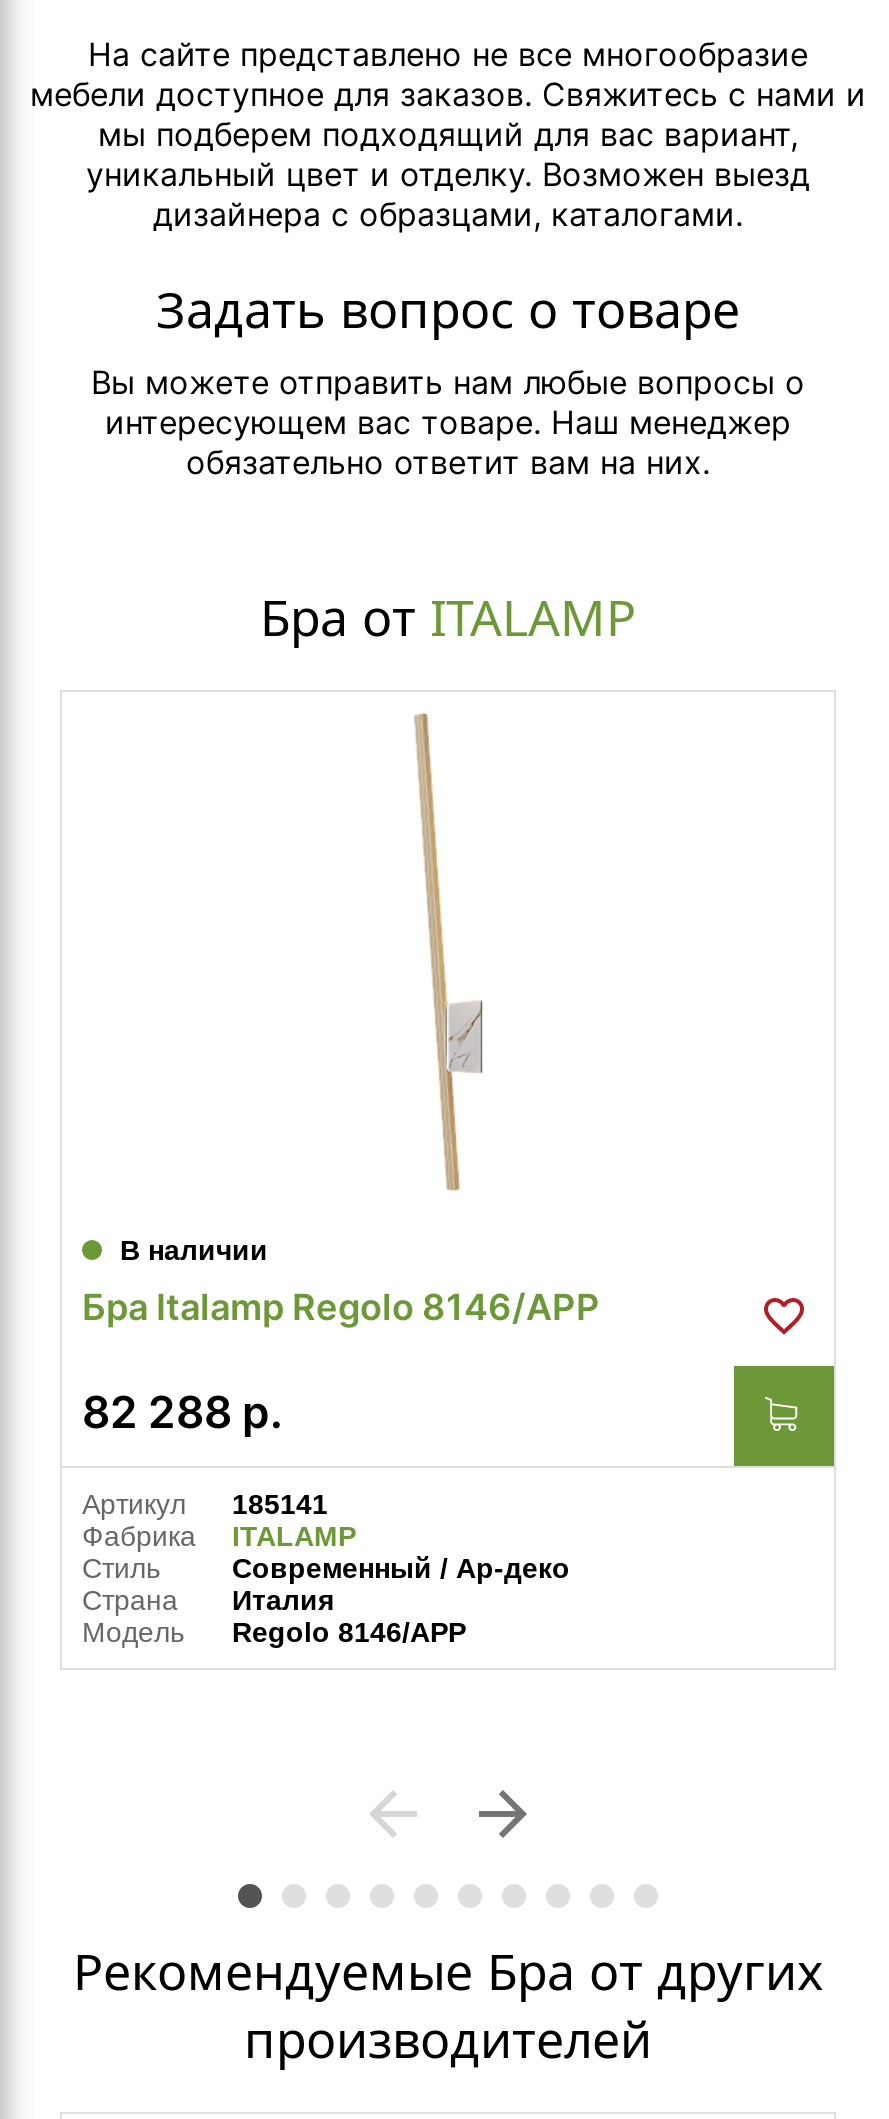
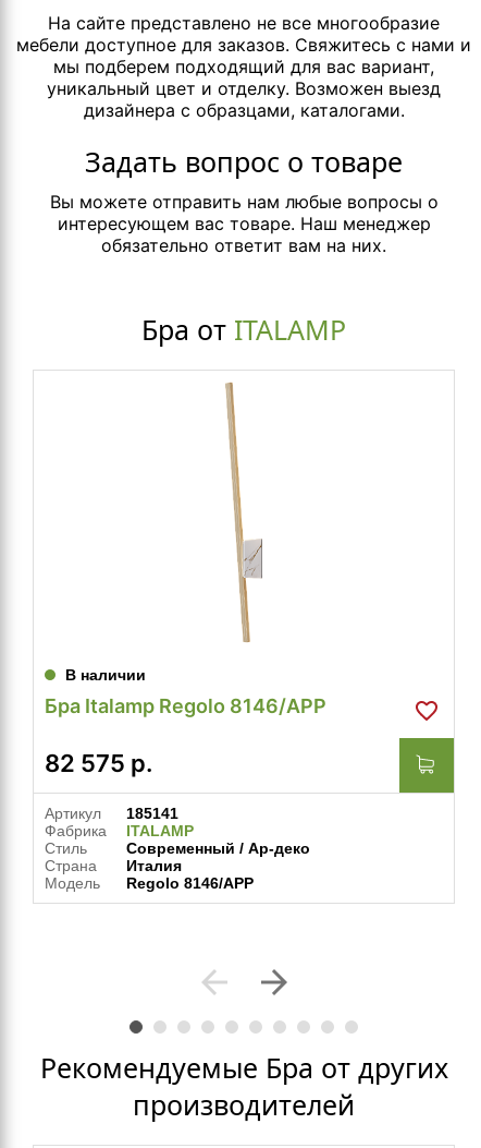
- 82 288 р.
+ 82 575 р.
